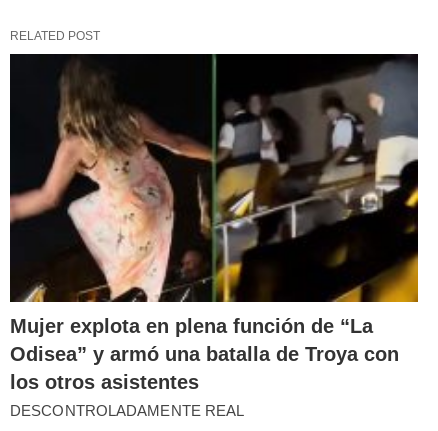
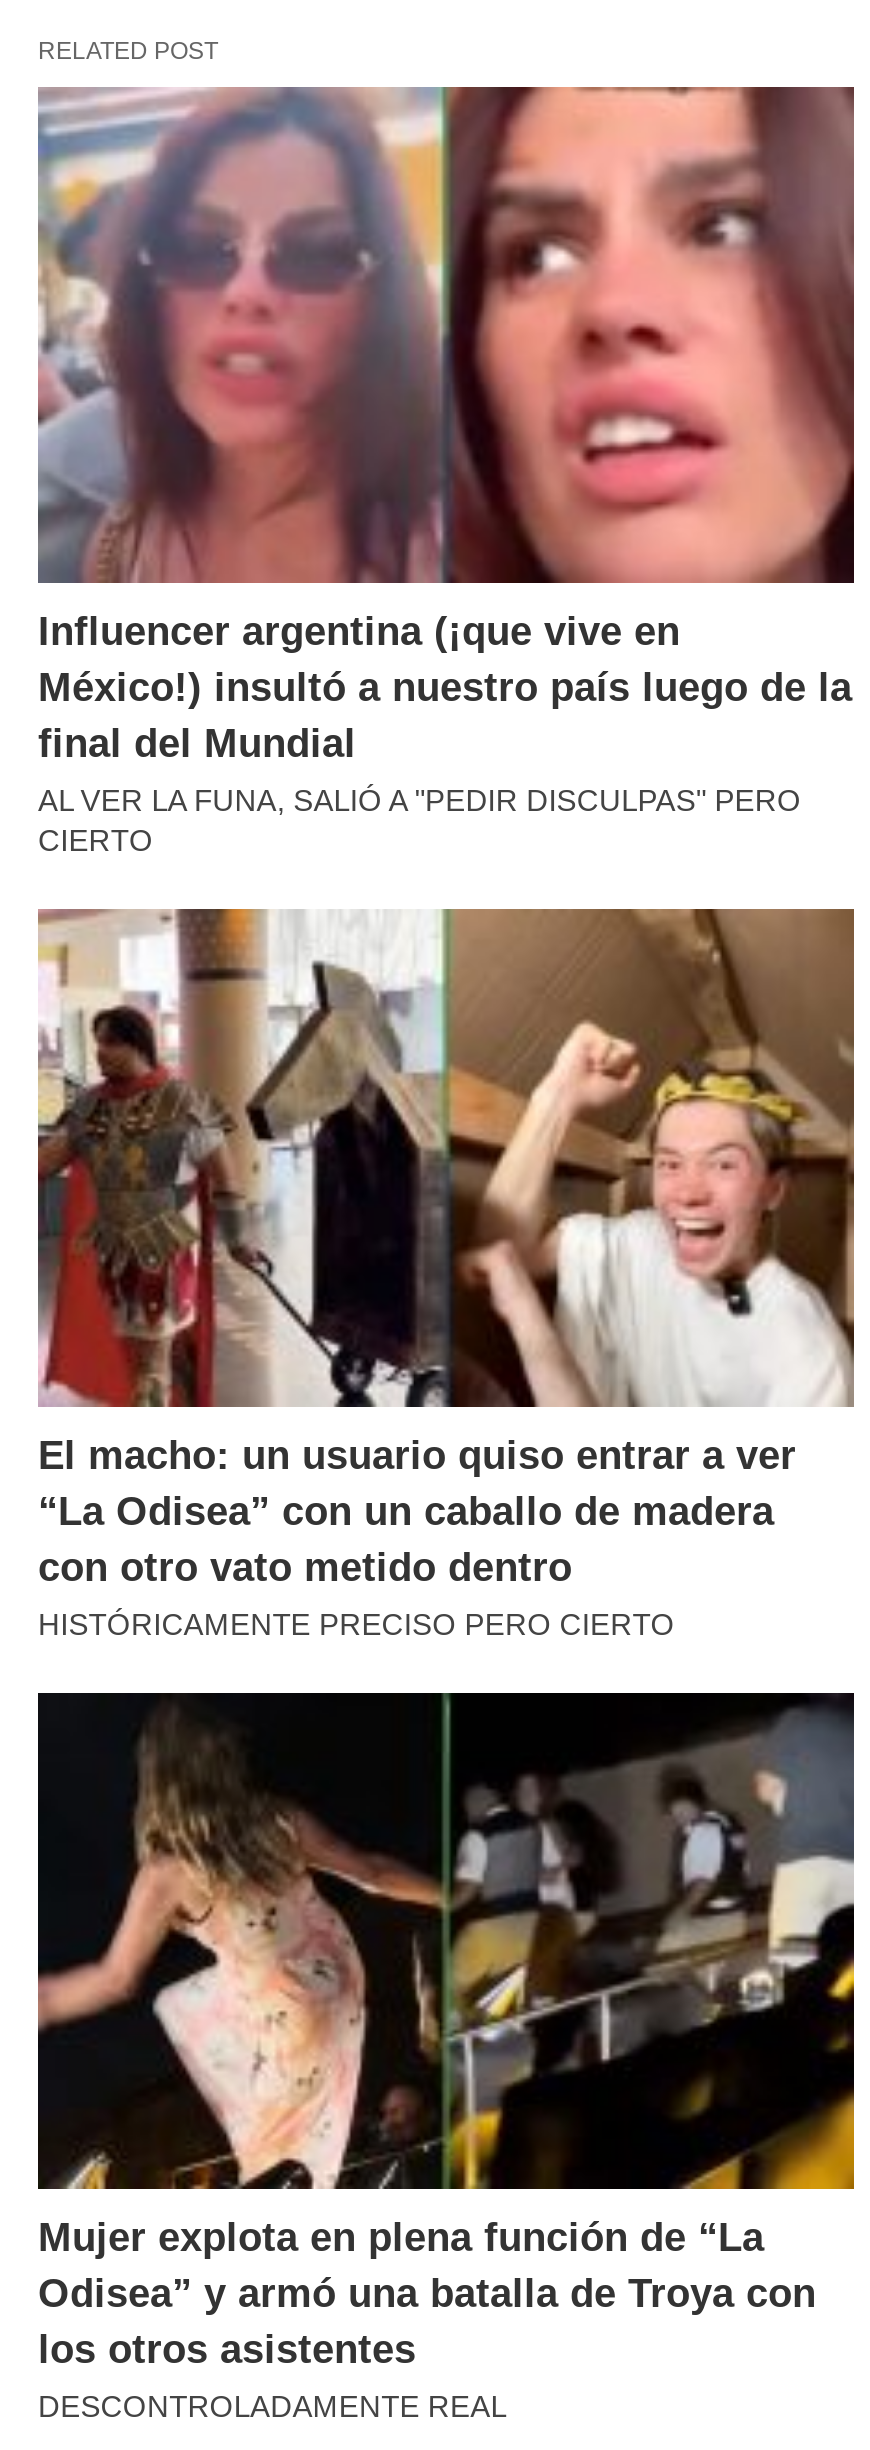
+ [image]
+ Influencer argentina (¡que vive en
+ México!) insultó a nuestro país luego de la
+ final del Mundial
+ AL VER LA FUNA, SALIÓ A "PEDIR DISCULPAS" PERO
+ CIERTO

+ [image]
+ El macho: un usuario quiso entrar a ver
+ “La Odisea” con un caballo de madera
+ con otro vato metido dentro
+ HISTÓRICAMENTE PRECISO PERO CIERTO
